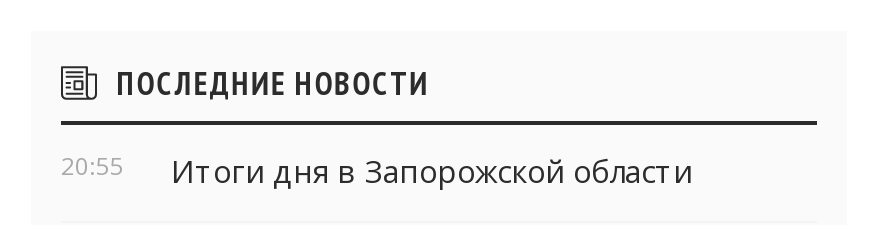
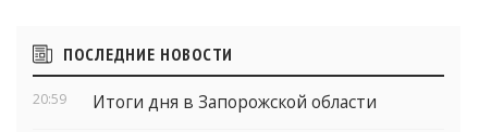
- 20:55 Итоги дня в Запорожской области
+ 20:59 Итоги дня в Запорожской области
